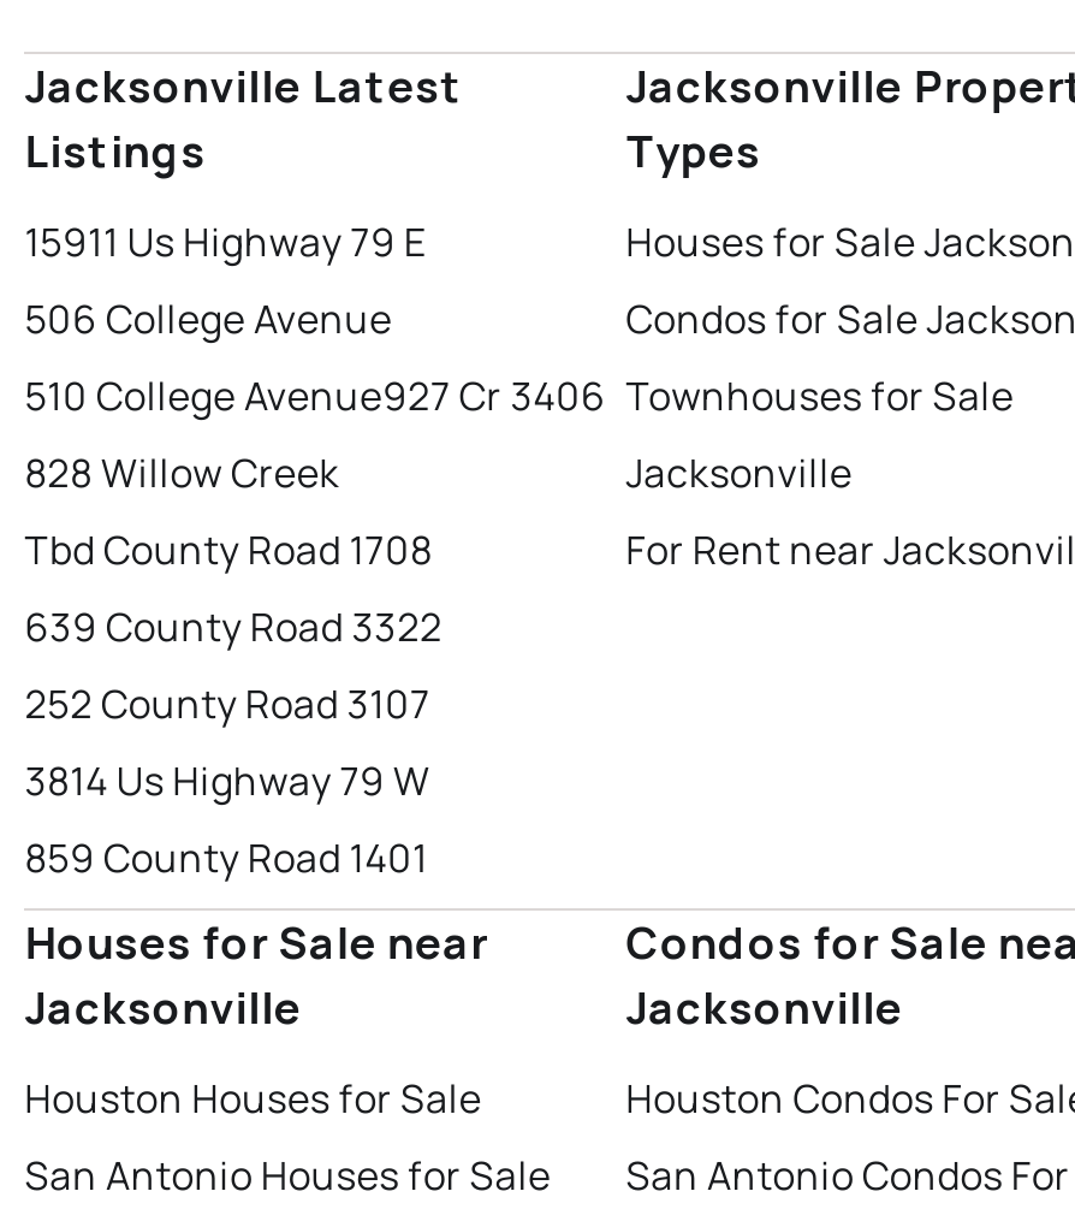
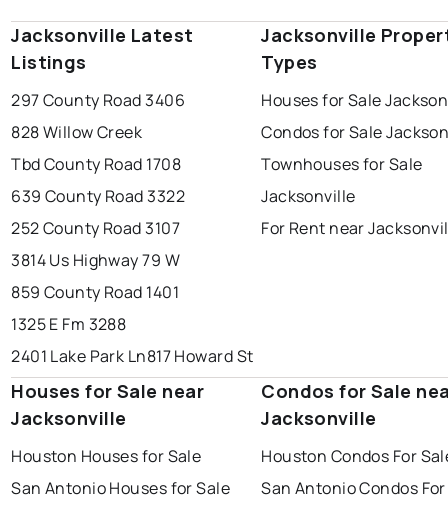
- 15911 Us Highway 79 E
- 506 College Avenue
- 510 College Avenue927 Cr 3406
+ 297 County Road 3406

moved up: 828 Willow Creek | Tbd County Road 1708 | 639 County Road 3322 | 252 County Road 3107 | 3814 Us Highway 79 W | 859 County Road 1401

+ 1325 E Fm 3288
+ 2401 Lake Park Ln817 Howard St
